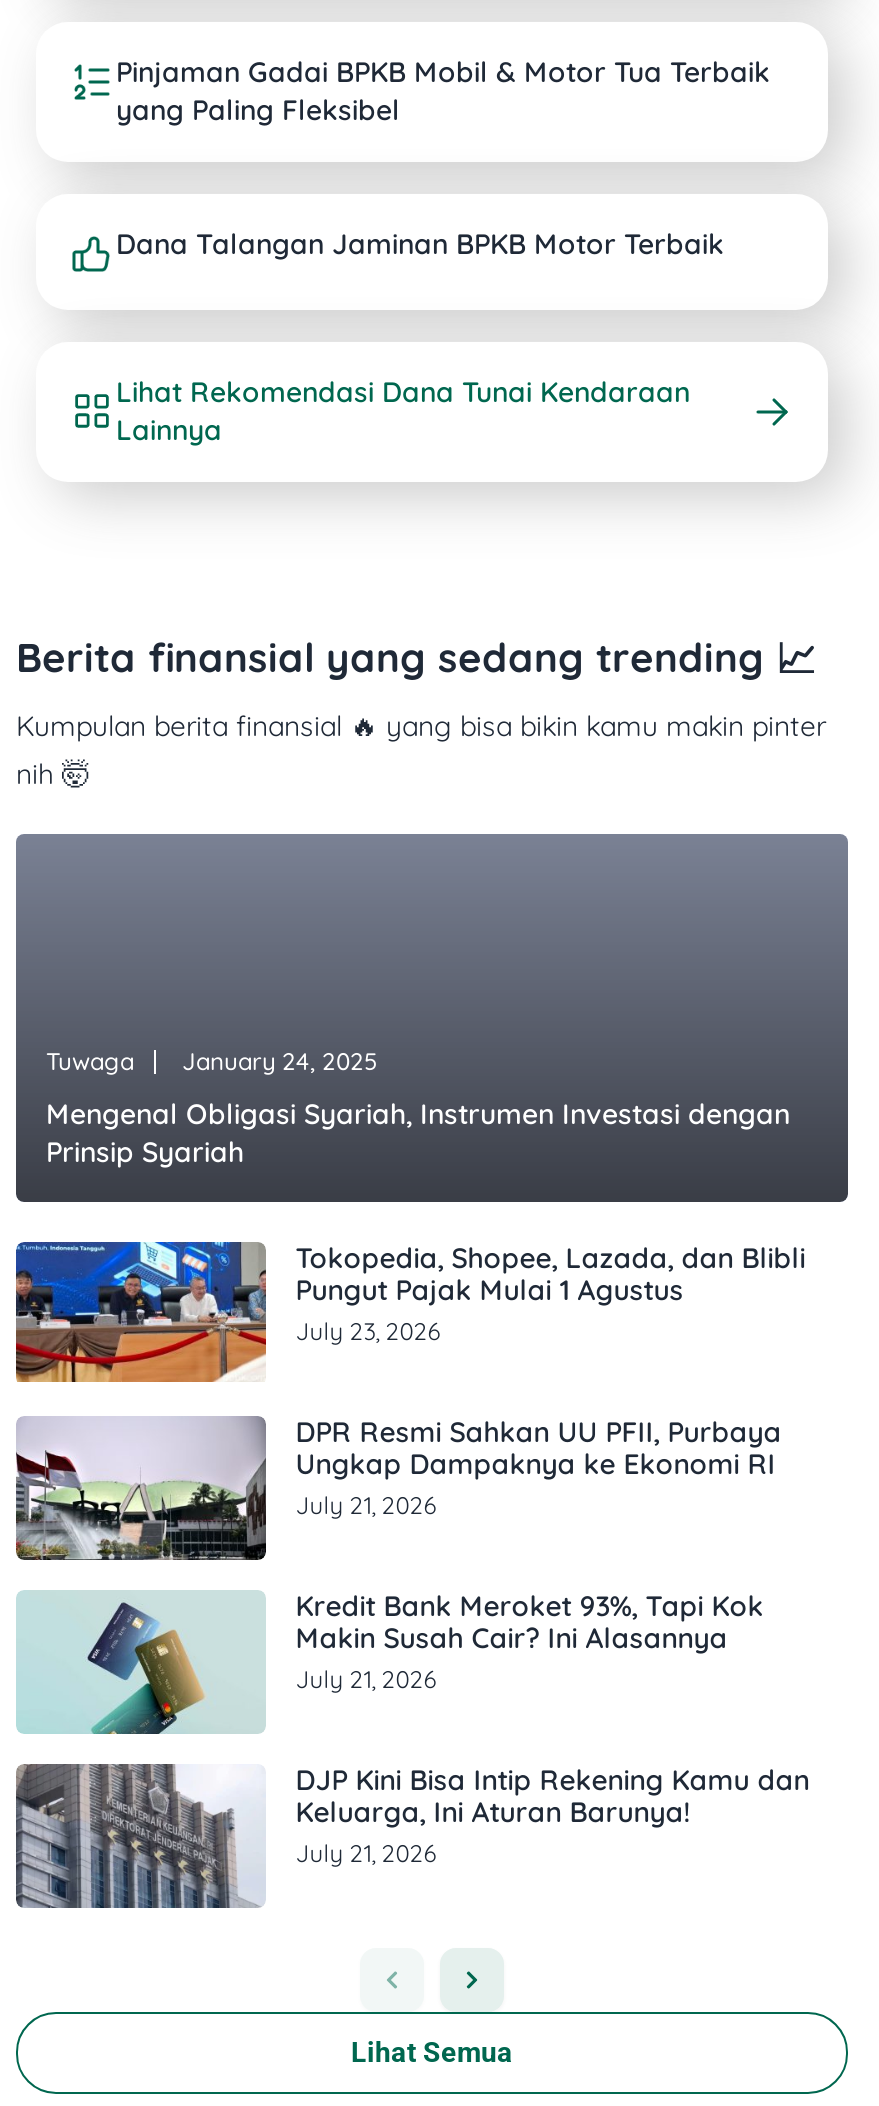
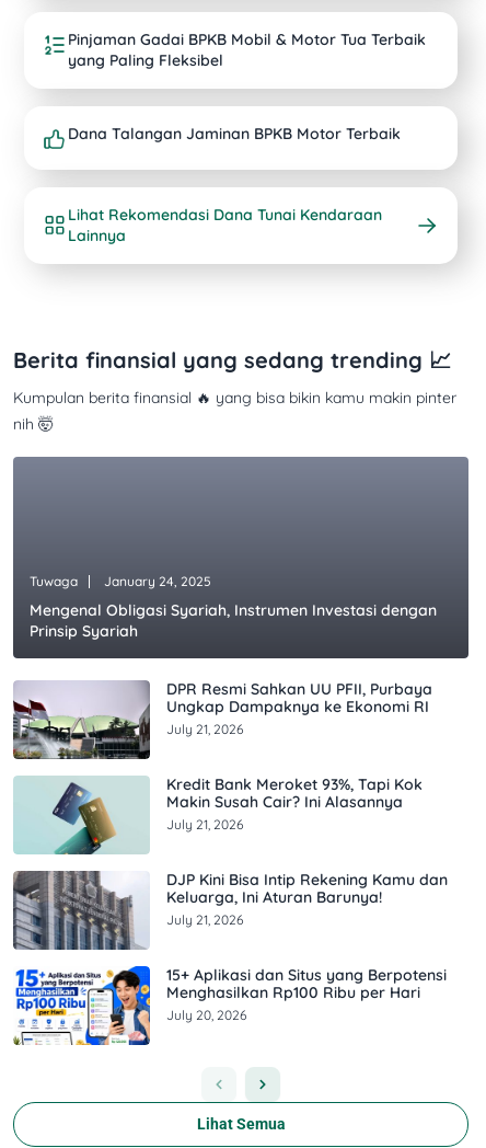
- [image]
- Tokopedia, Shopee, Lazada, dan Blibli
- Pungut Pajak Mulai 1 Agustus
- July 23, 2026

moved up: [image] | DPR Resmi Sahkan UU PFII, Purbaya | Ungkap Dampaknya ke Ekonomi RI | ... | Keluarga, Ini Aturan Barunya! | July 21, 2026

+ [image]
+ 15+ Aplikasi dan Situs yang Berpotensi
+ Menghasilkan Rp100 Ribu per Hari
+ July 20, 2026
